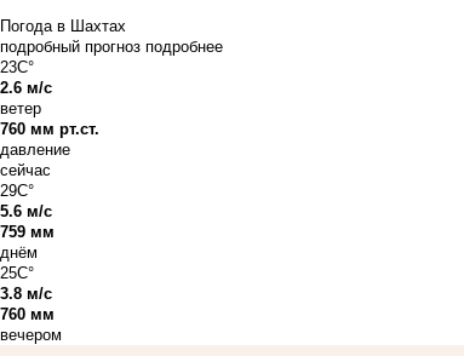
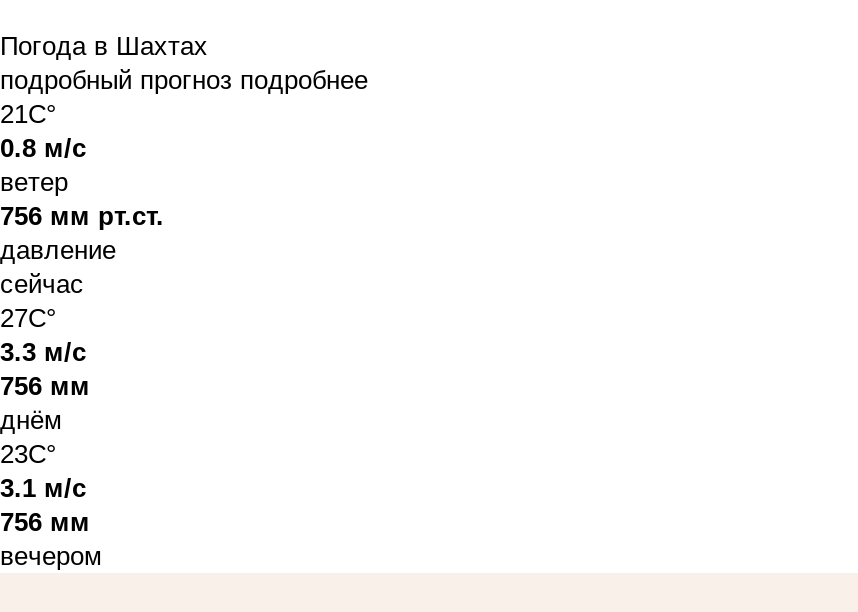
- 23C°
- 2.6 м/с
+ 21C°
+ 0.8 м/с

- 760 мм рт.ст.
+ 756 мм рт.ст.

- 29C°
- 5.6 м/с
- 759 мм
+ 27C°
+ 3.3 м/с
+ 756 мм

- 25C°
- 3.8 м/с
- 760 мм
+ 23C°
+ 3.1 м/с
+ 756 мм
